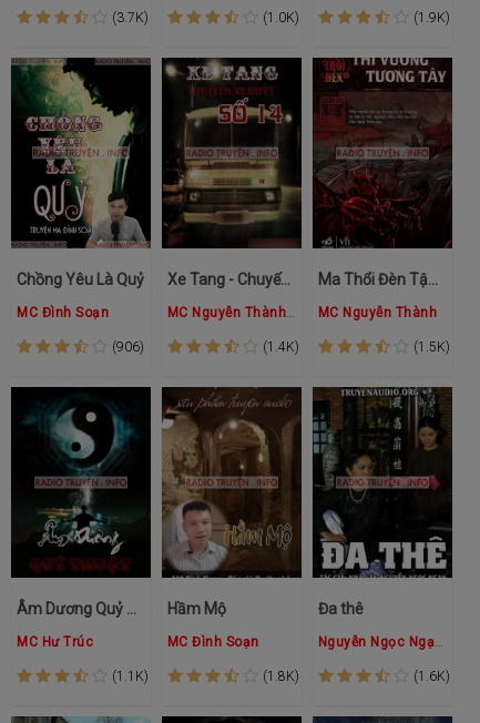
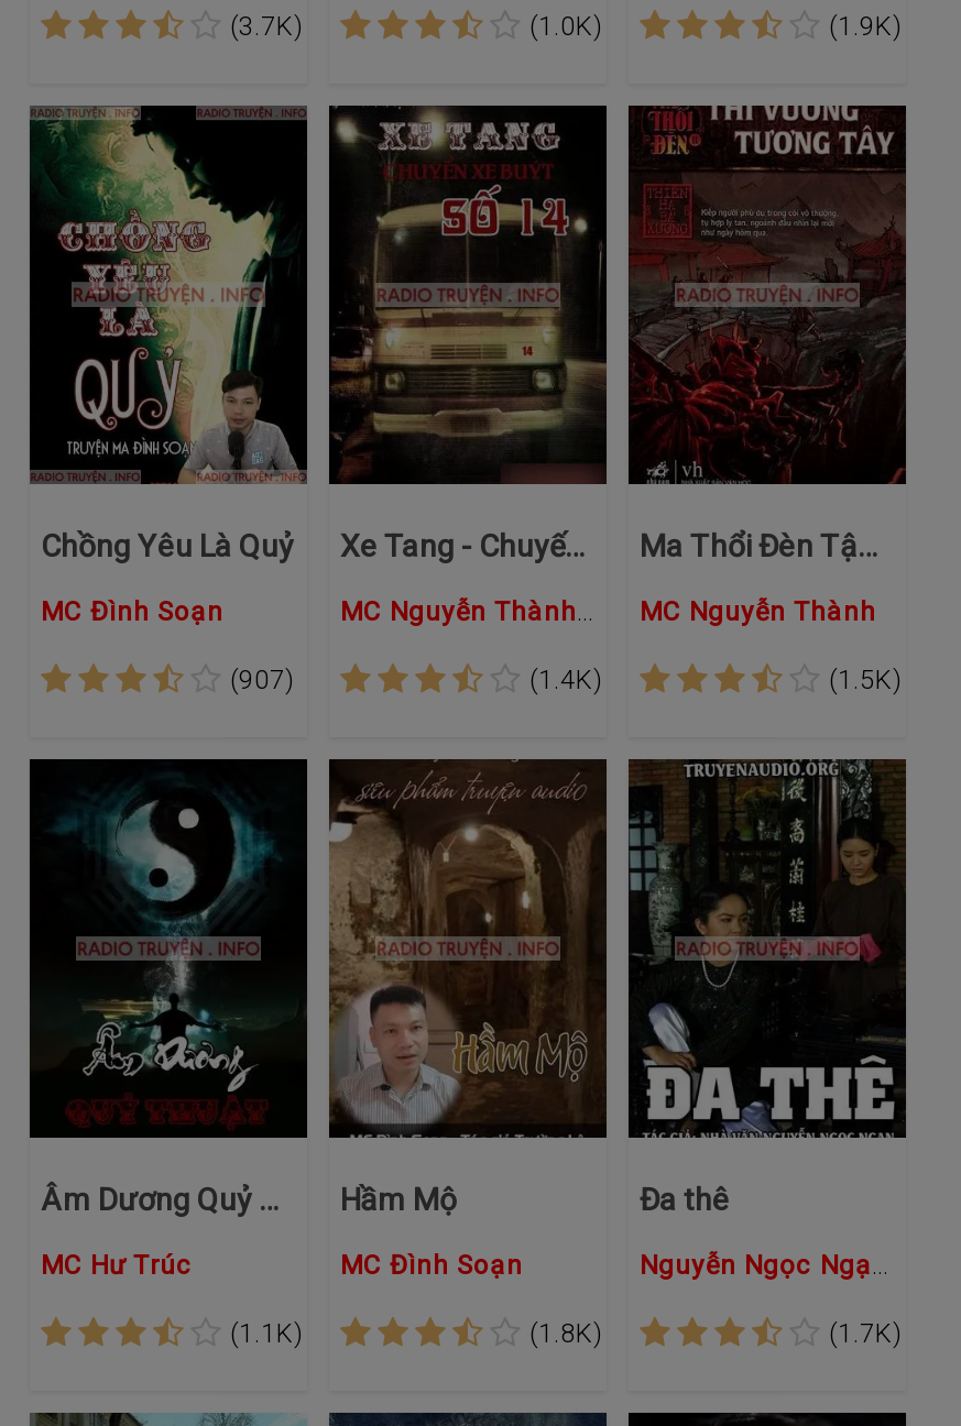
- (906)
+ (907)

- (1.6K)
+ (1.7K)
